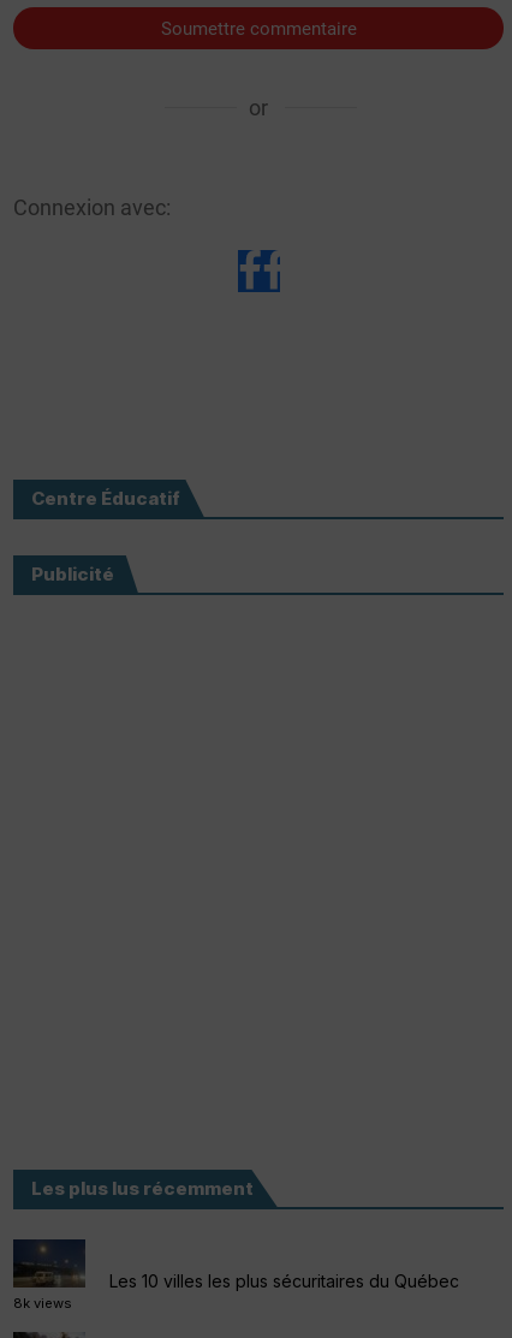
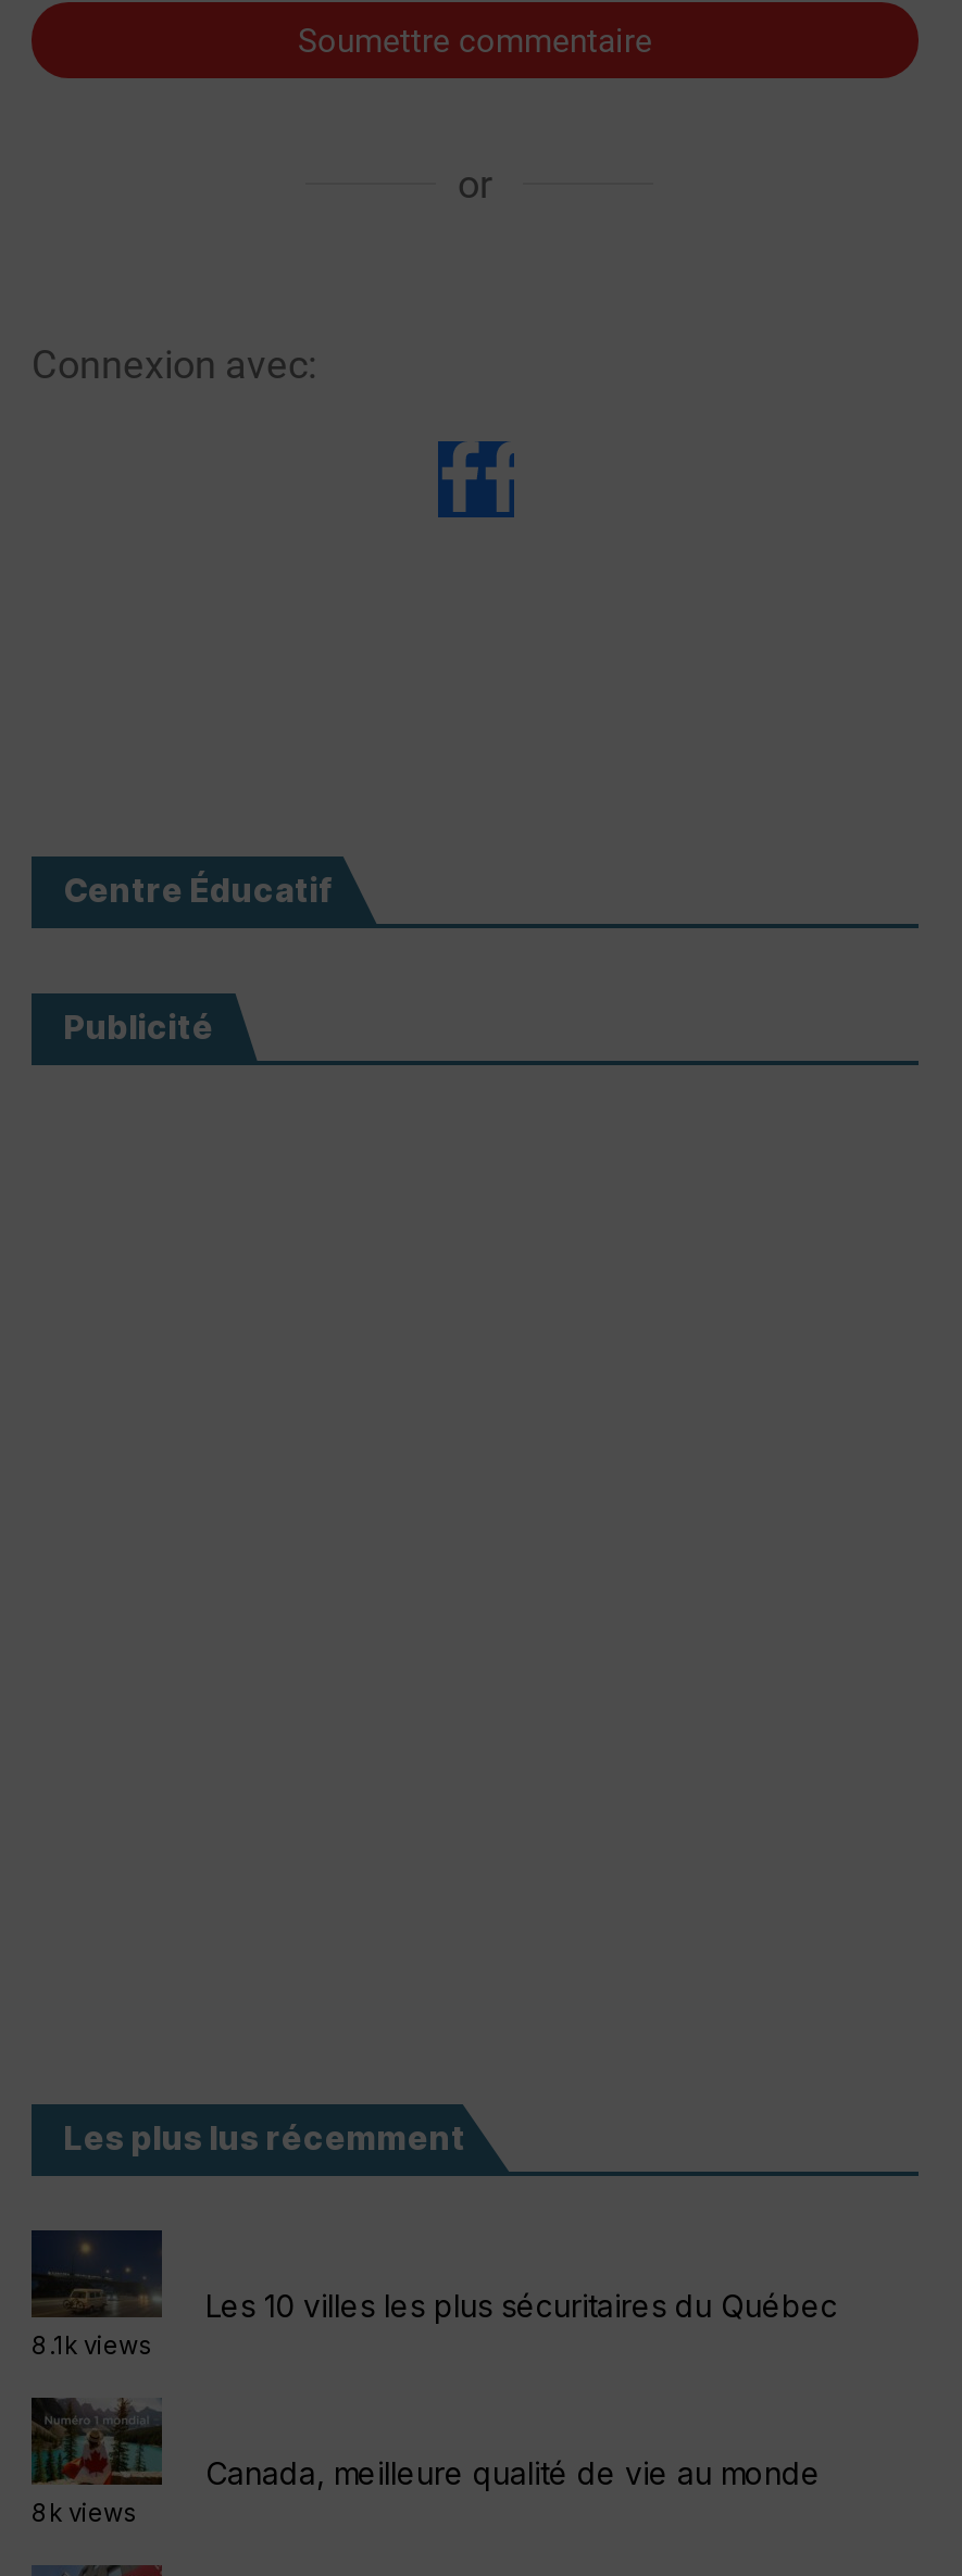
+ [image]
+ Canada, meilleure qualité de vie au monde

+ 8.1k views
